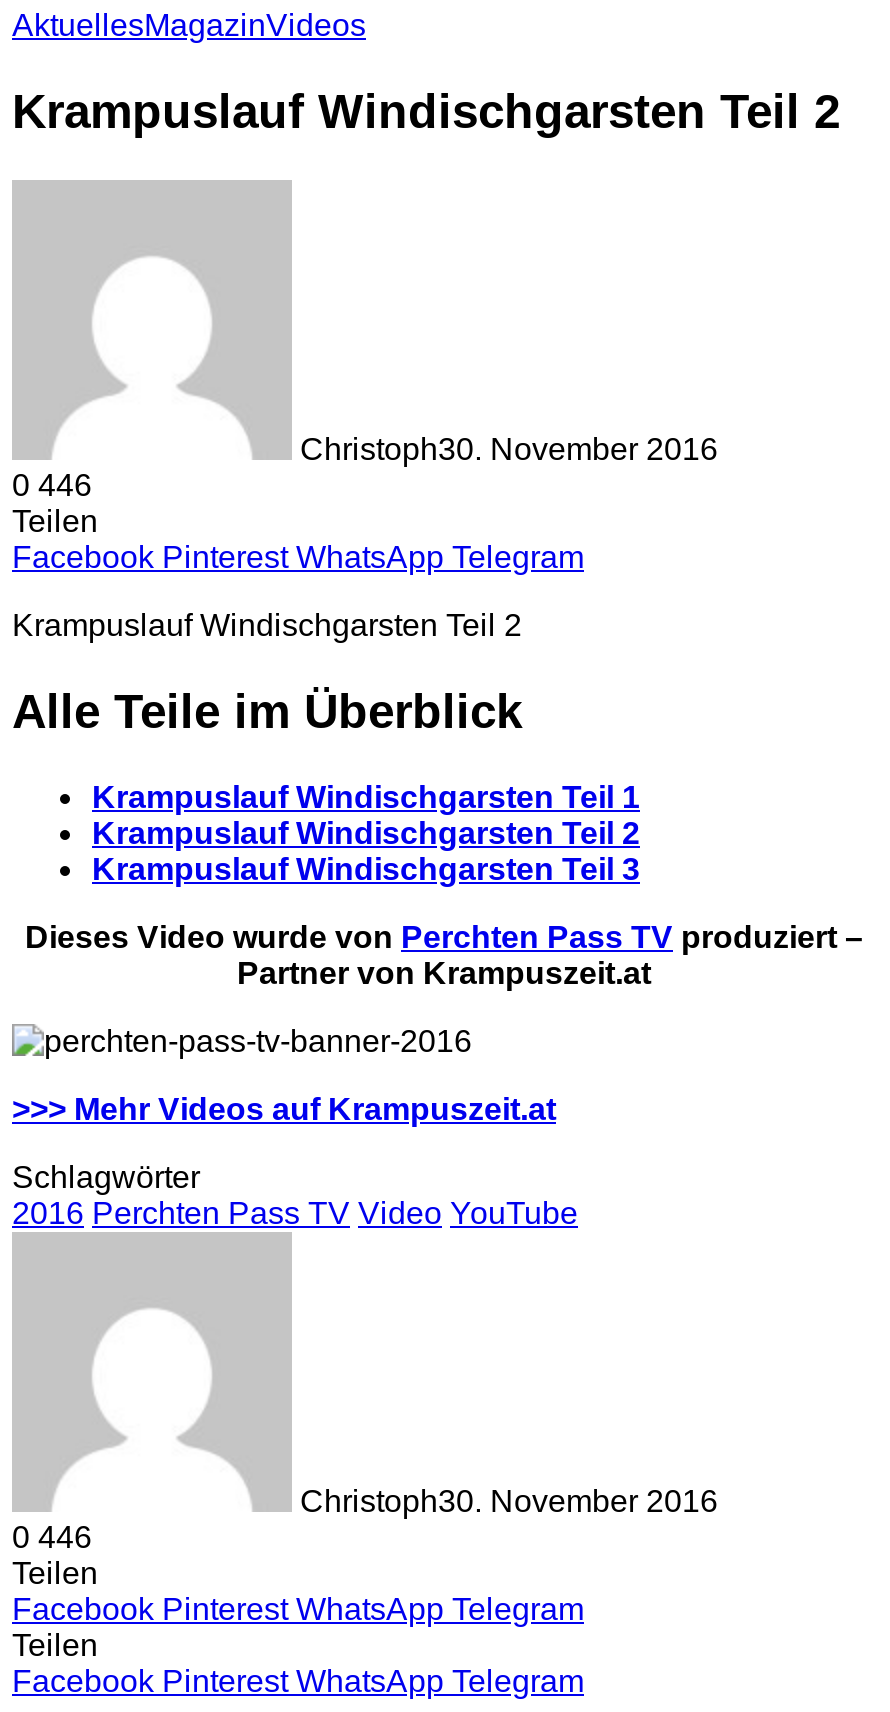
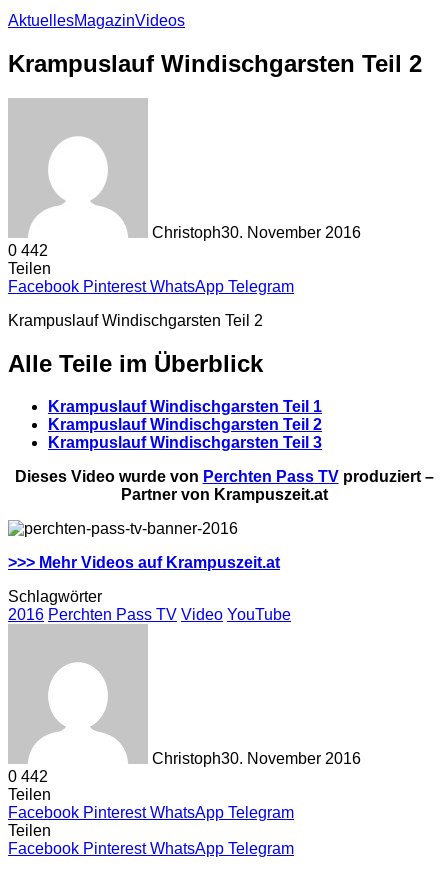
- 0 446
+ 0 442

- 0 446
+ 0 442
